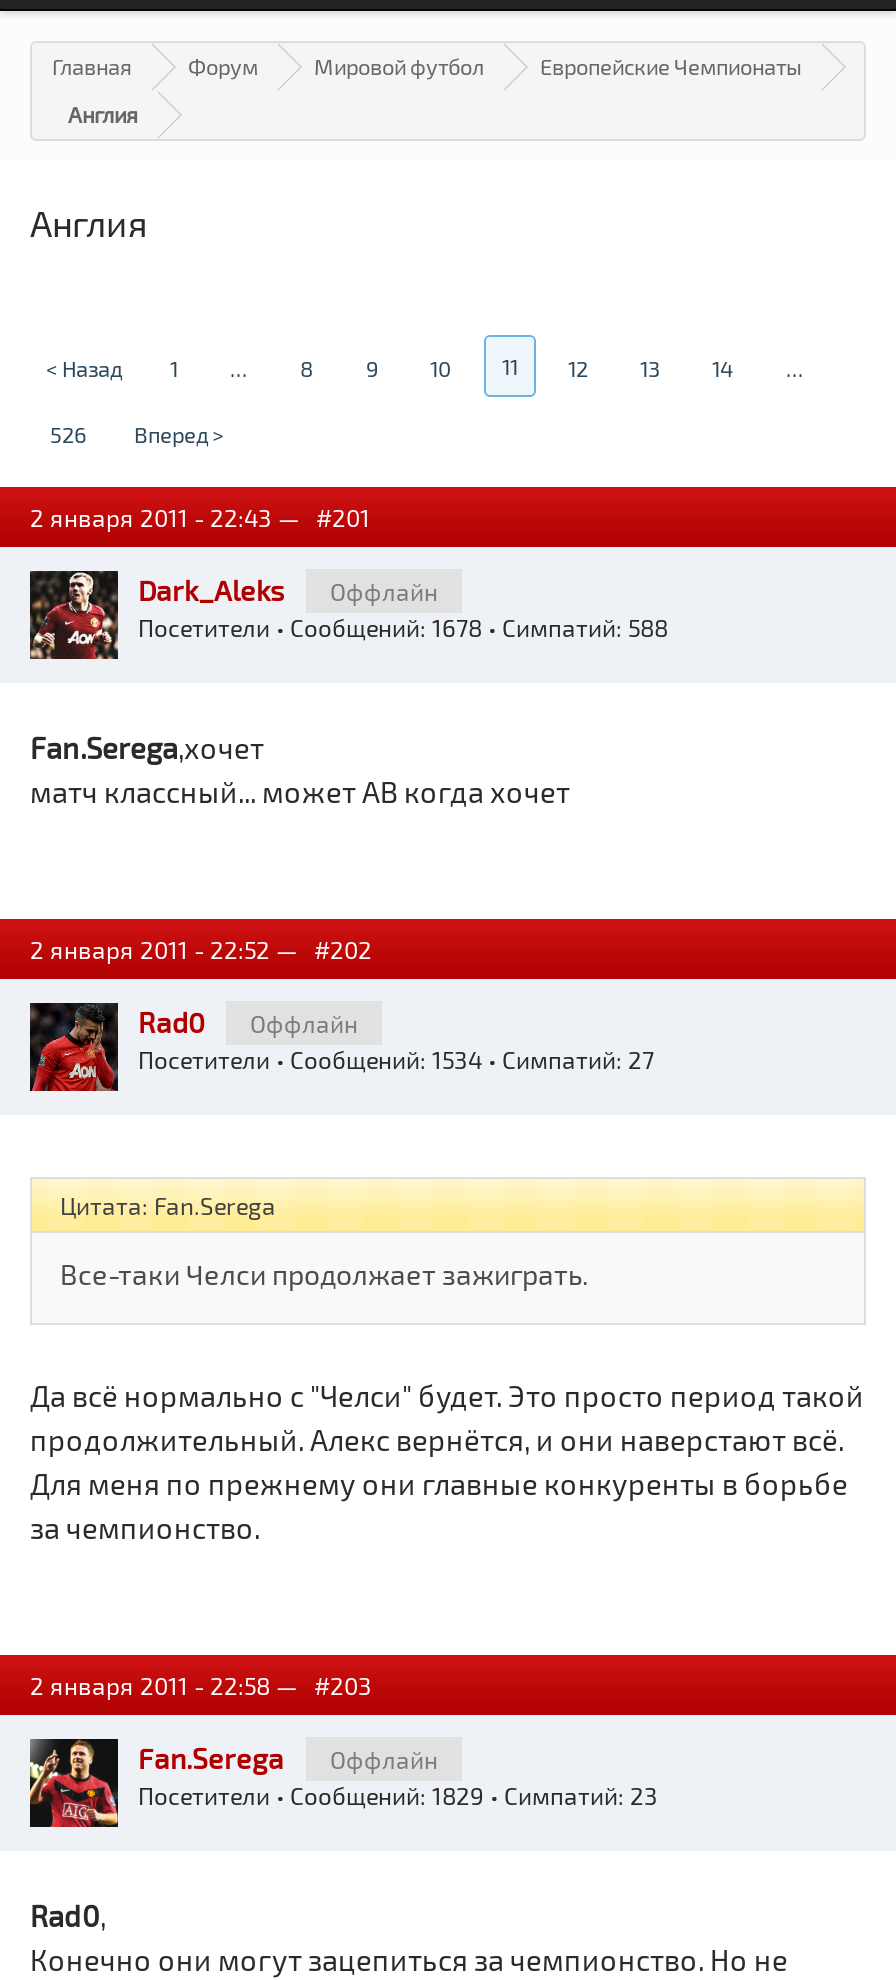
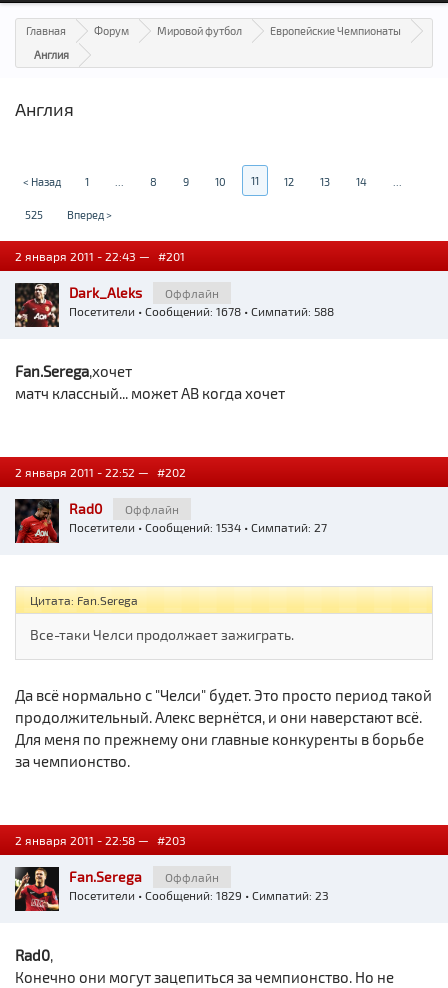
- 526 Вперед >
+ 525 Вперед >
